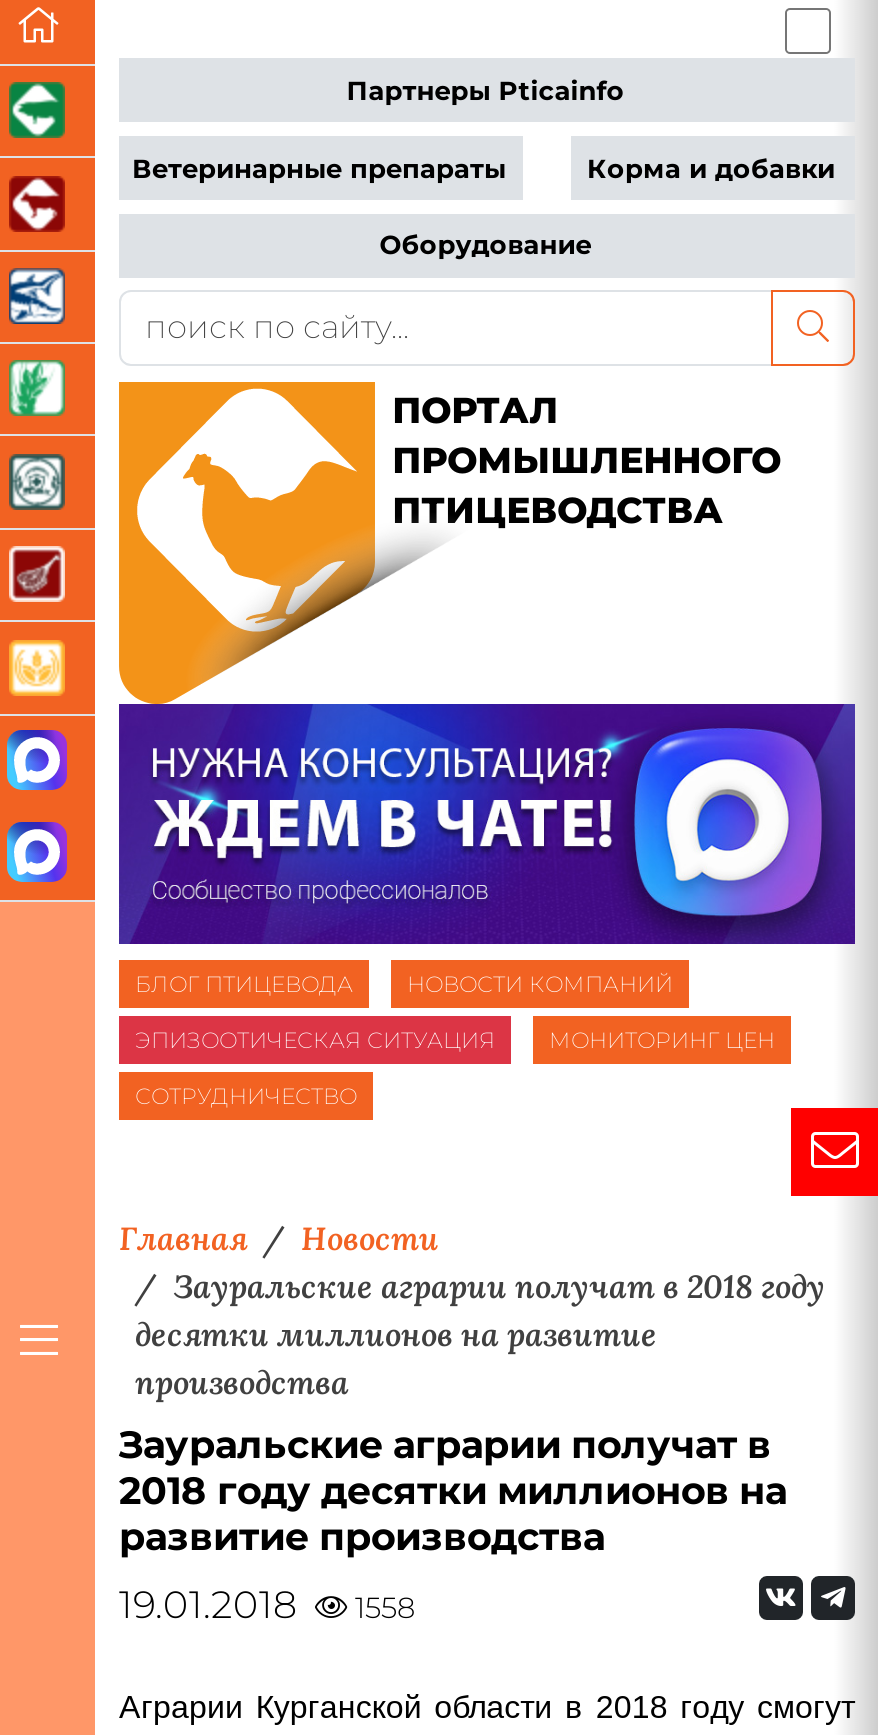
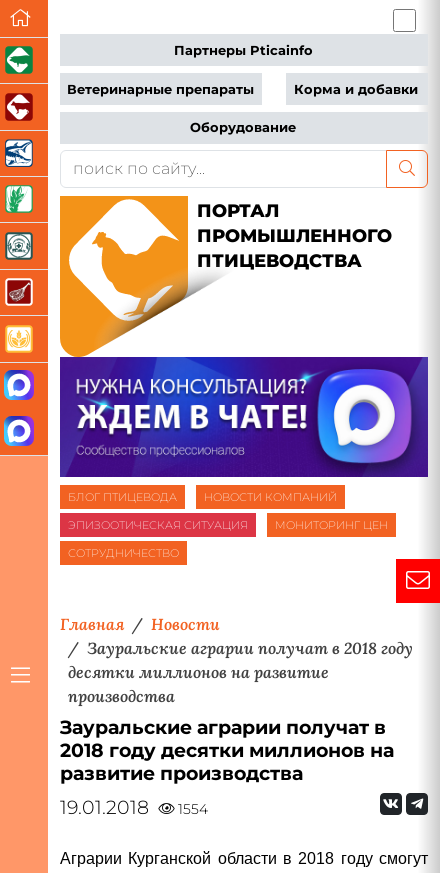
- 19.01.2018 1558
+ 19.01.2018 1554
